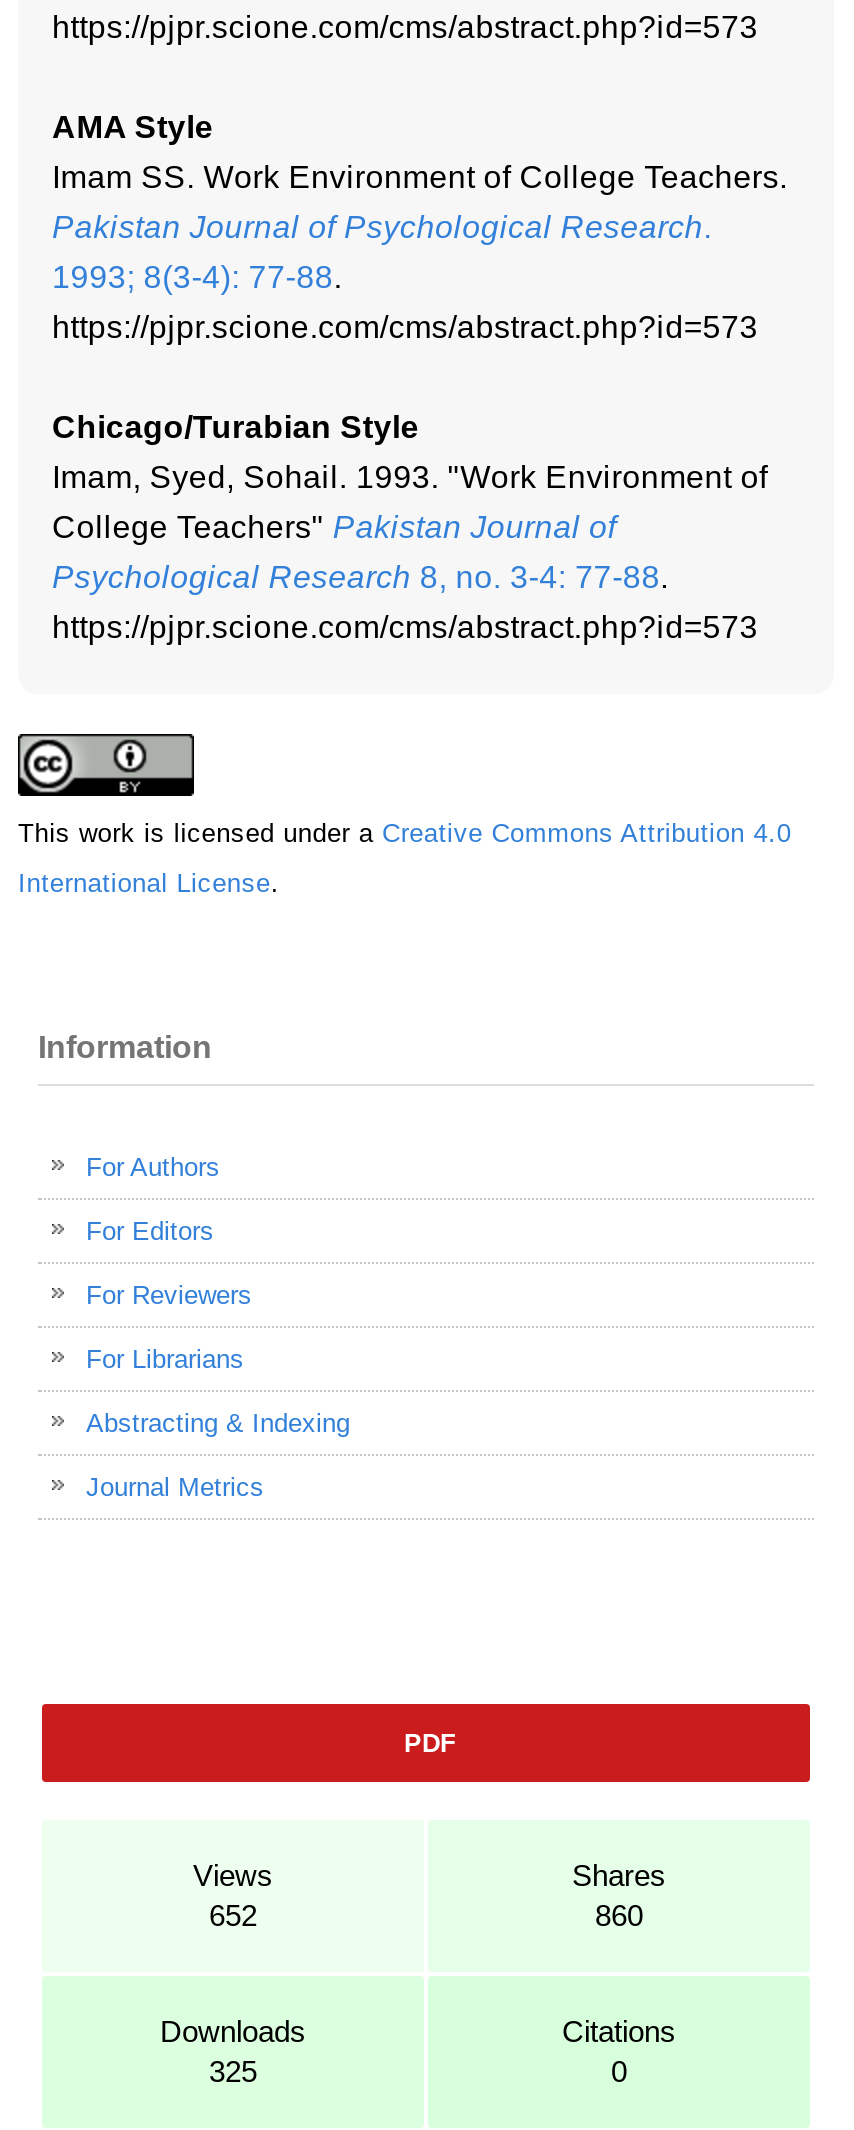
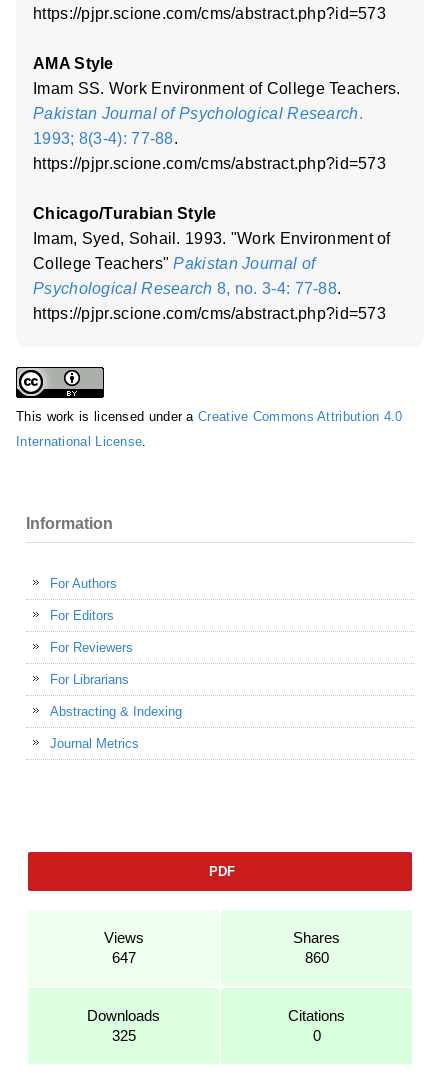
- 652
+ 647
